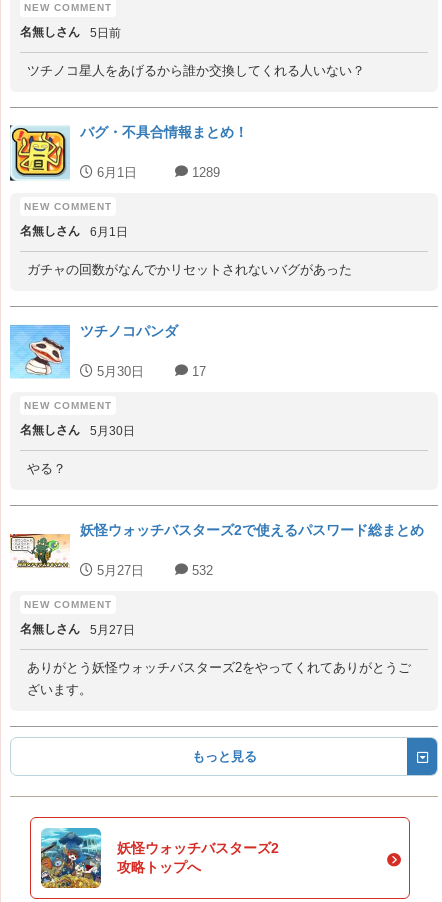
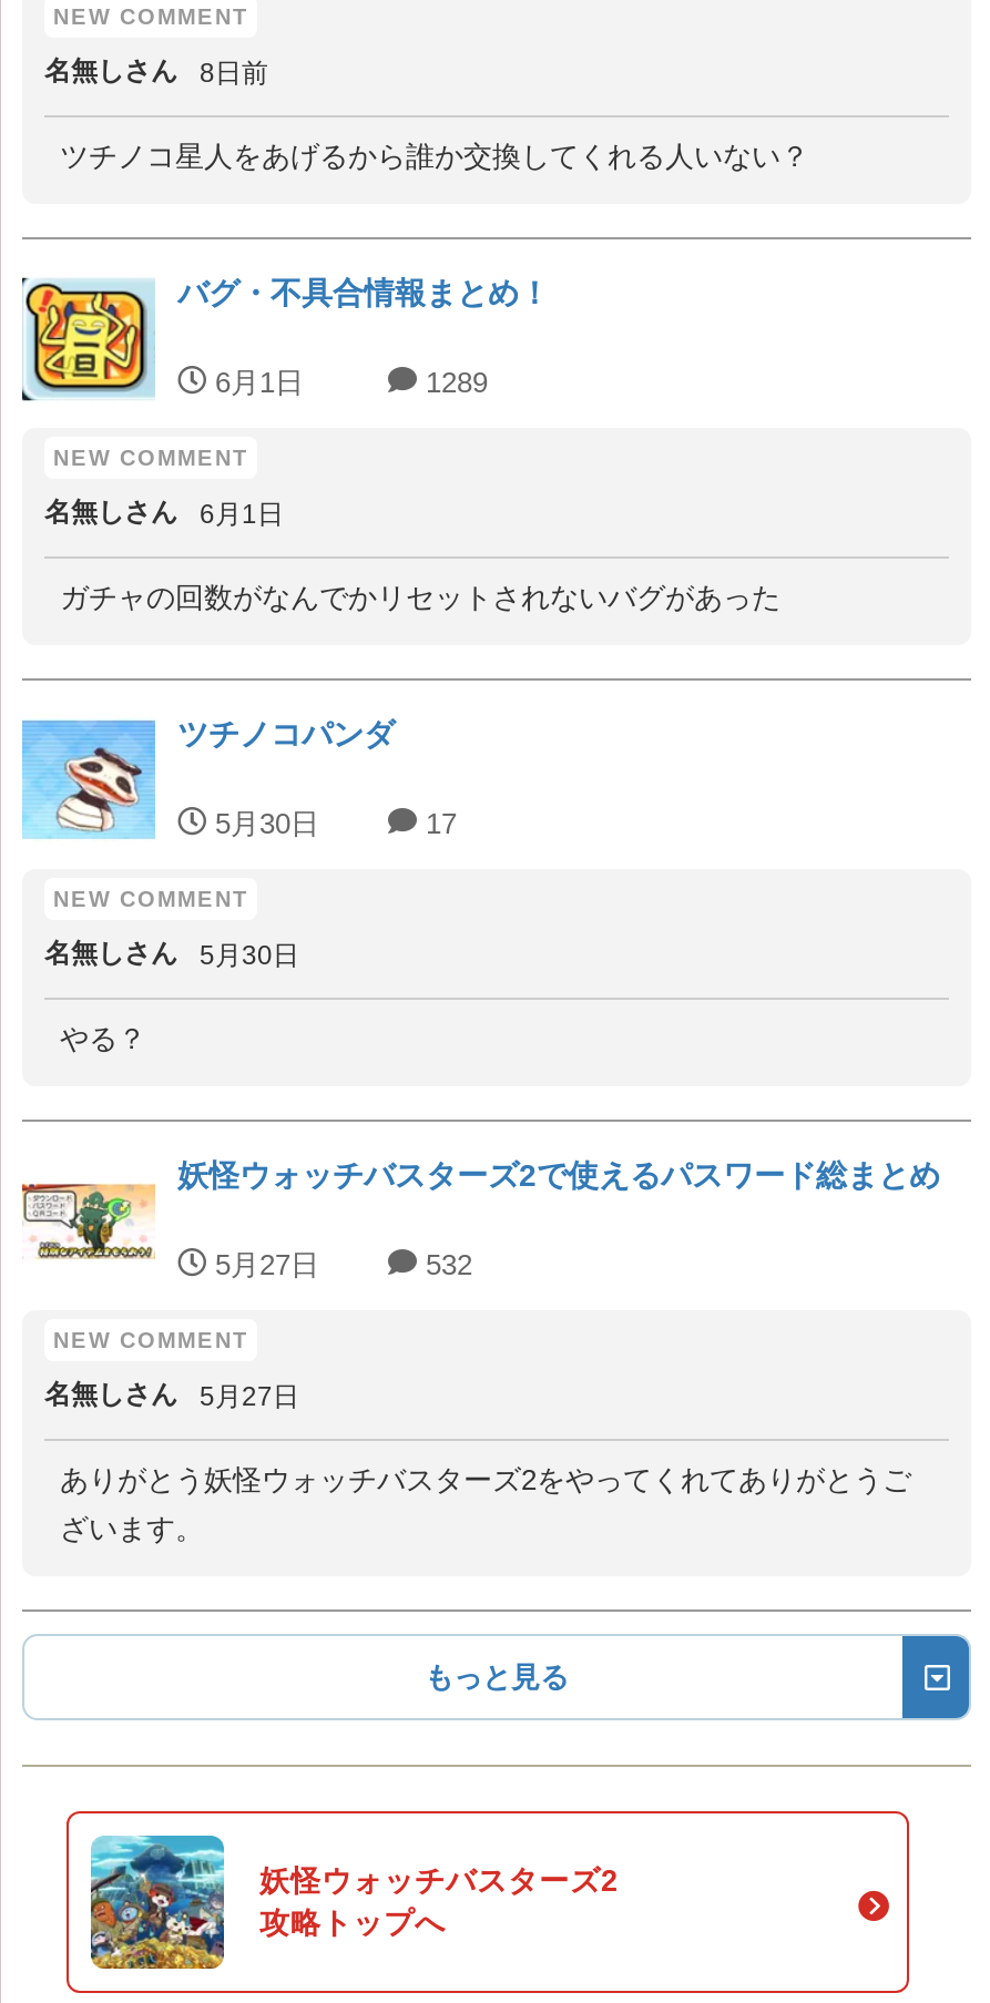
- 名無しさん 5日前
+ 名無しさん 8日前
